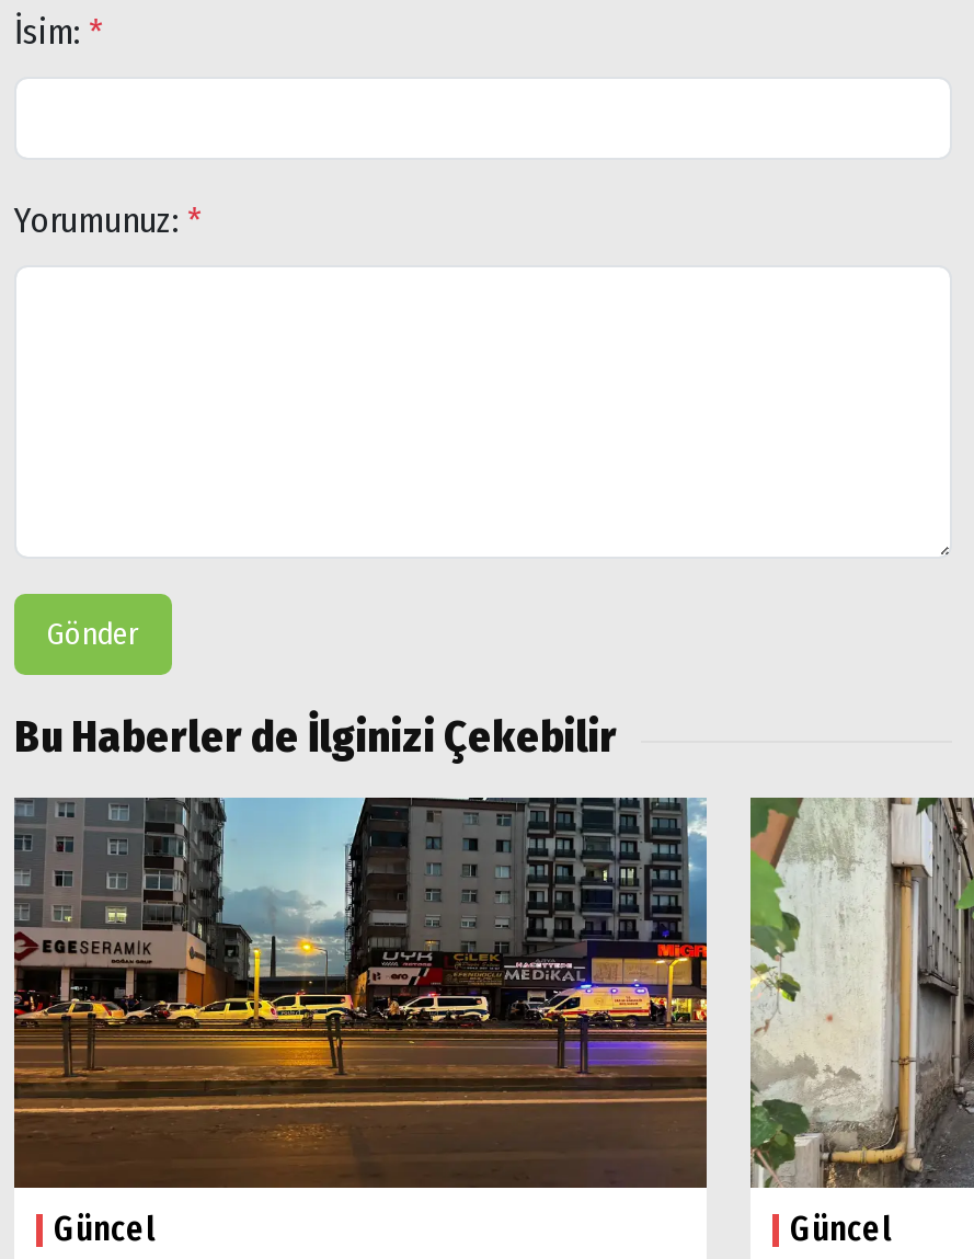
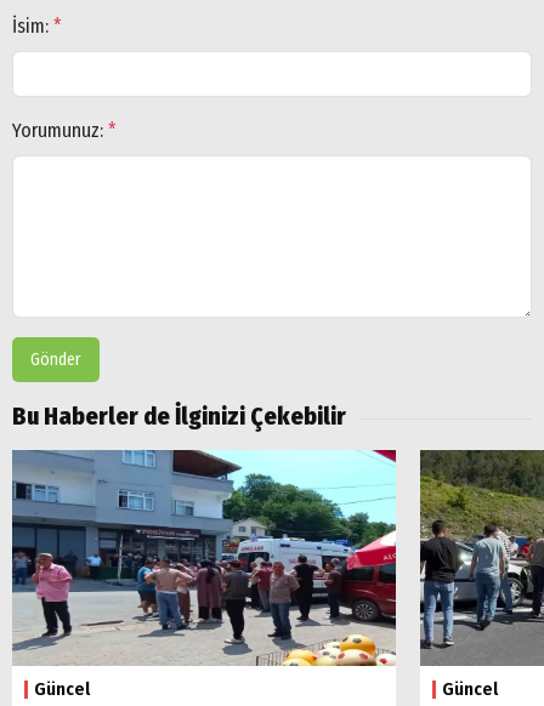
- [image]
+ [image]

- [image]
+ [image]
